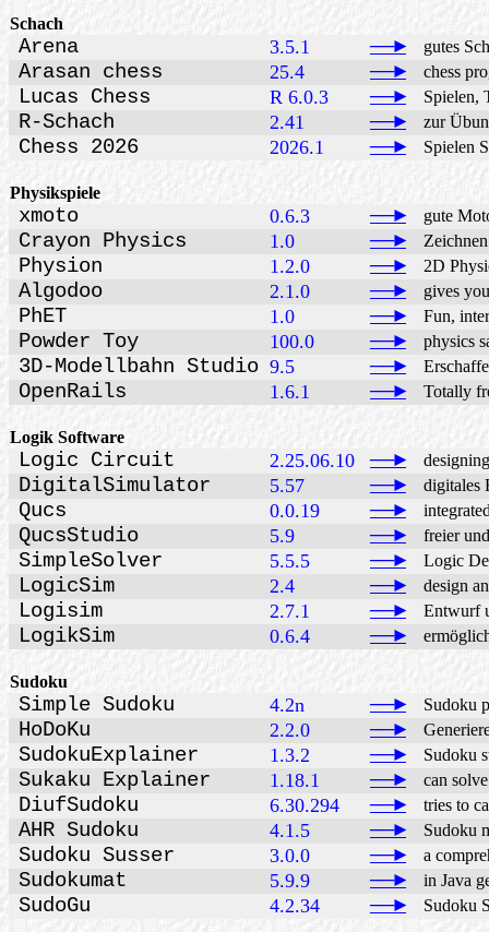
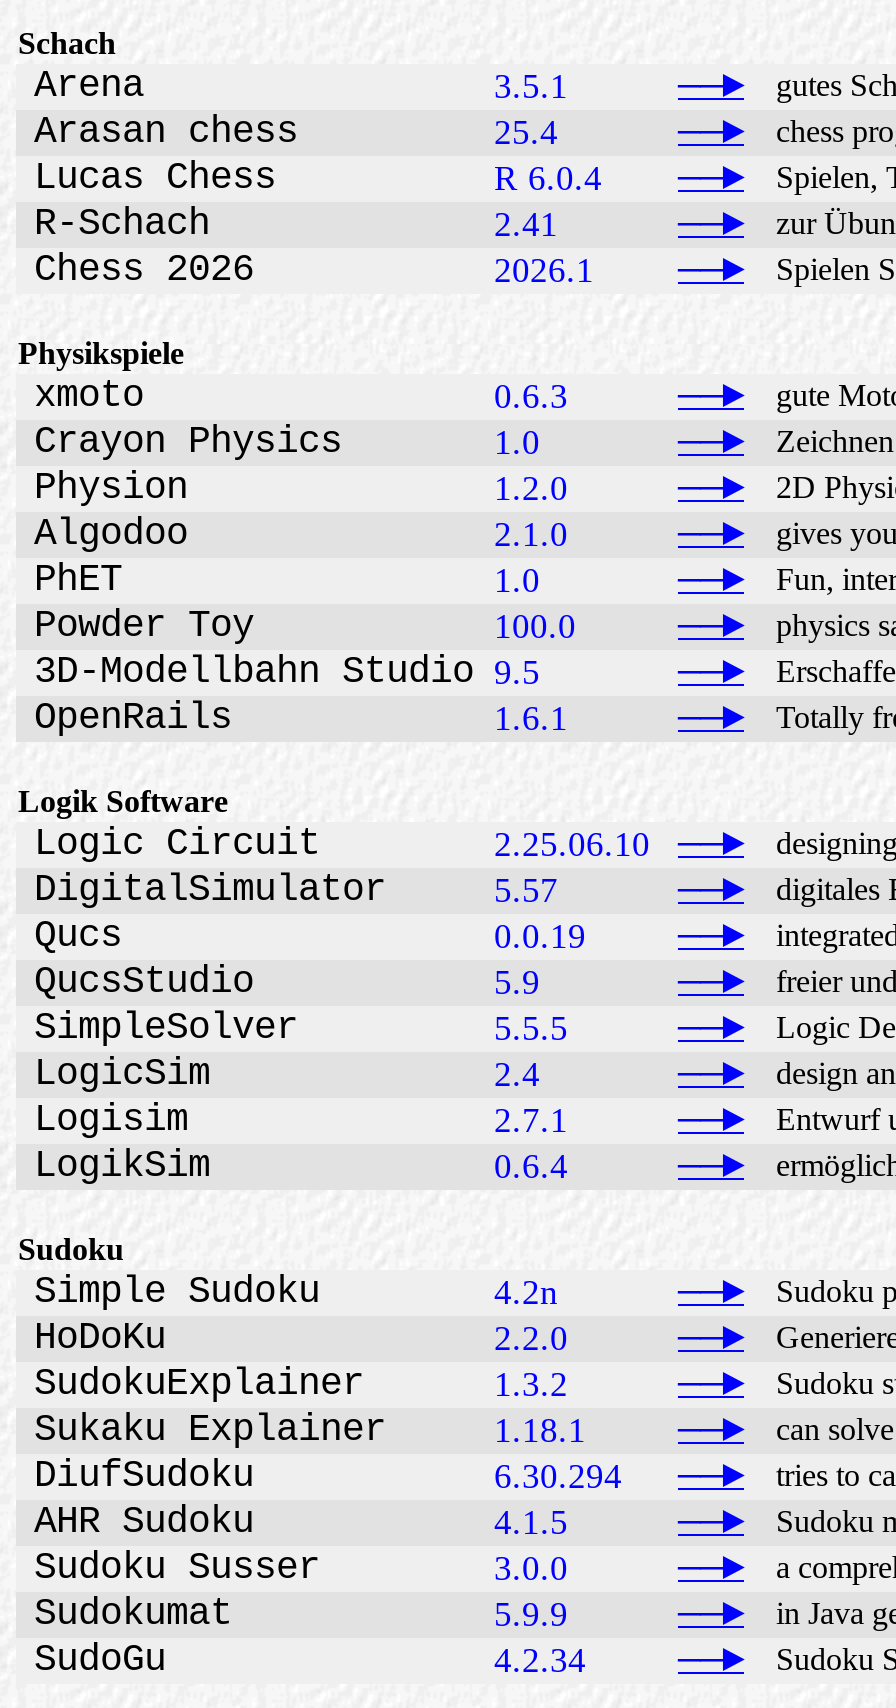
- R 6.0.3
+ R 6.0.4
